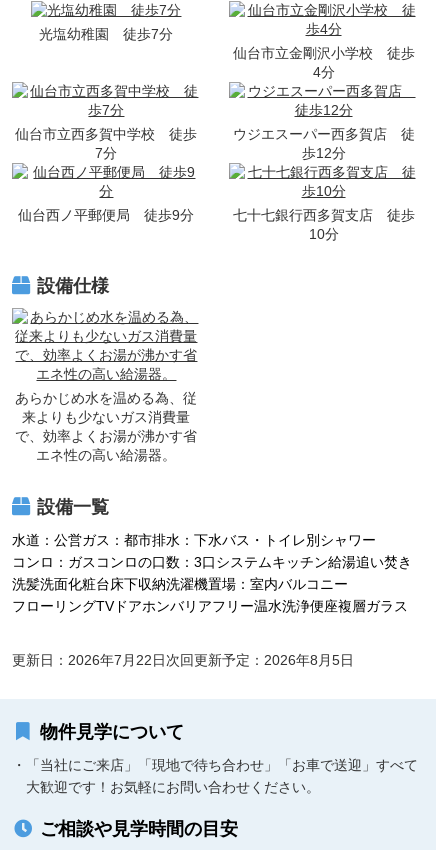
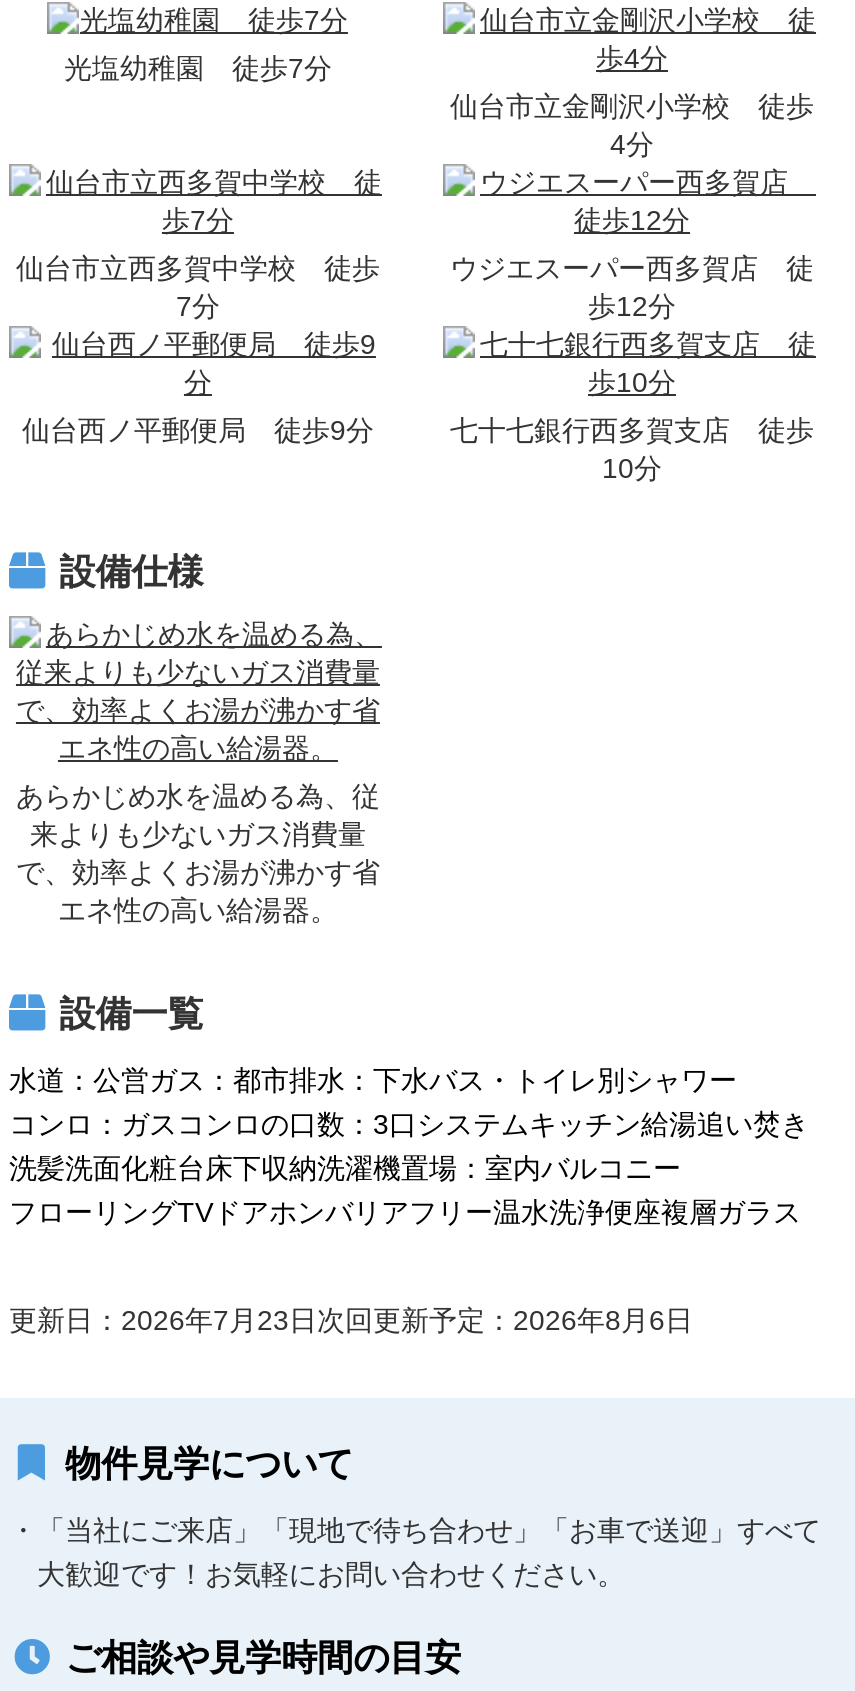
- 更新日：2026年7月22日次回更新予定：2026年8月5日
+ 更新日：2026年7月23日次回更新予定：2026年8月6日
